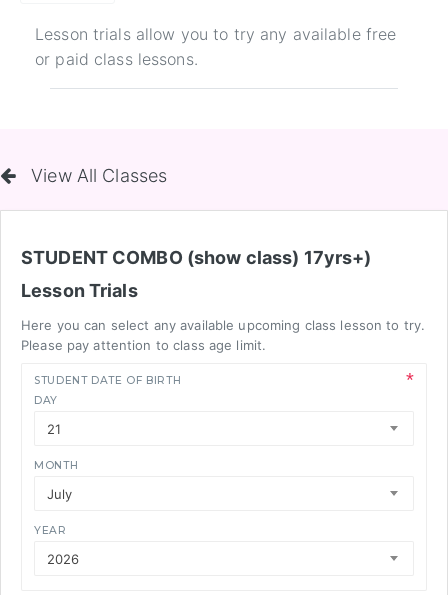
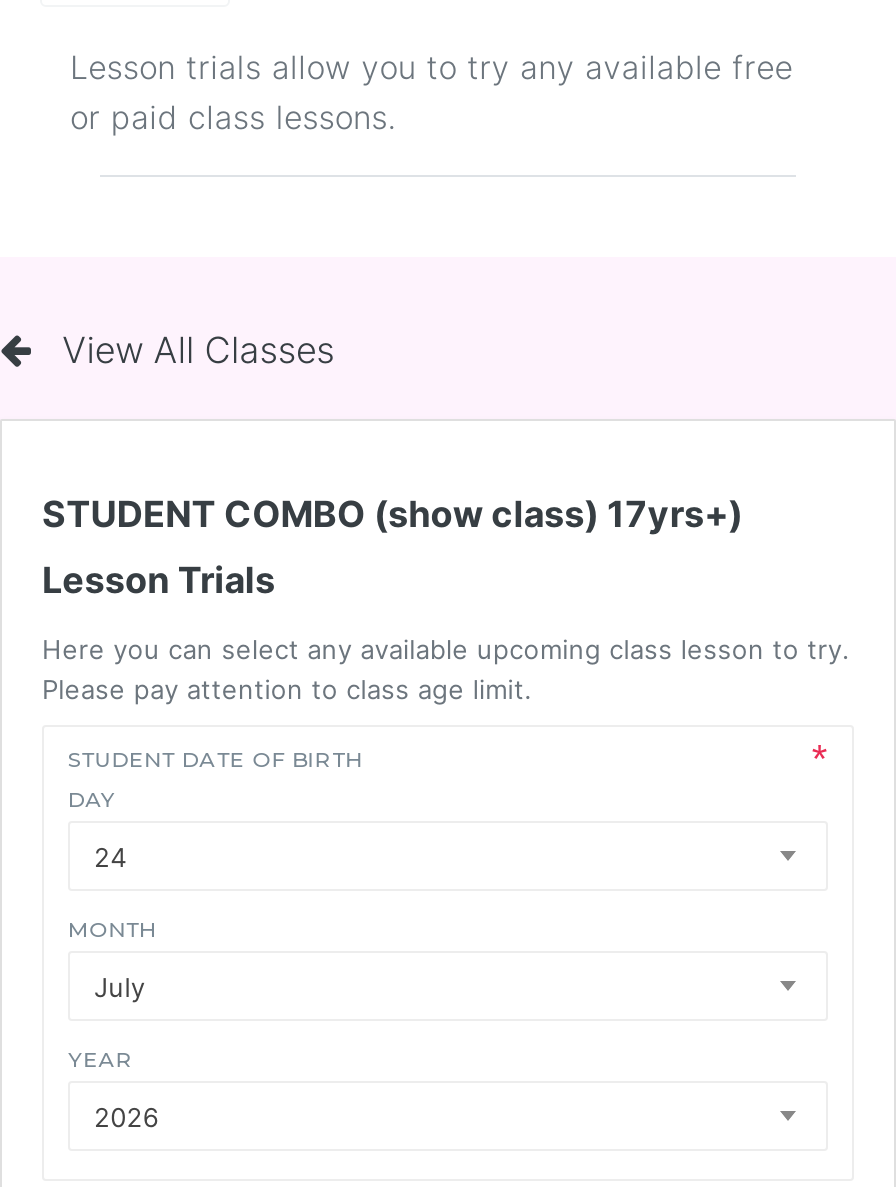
- 21
+ 24
